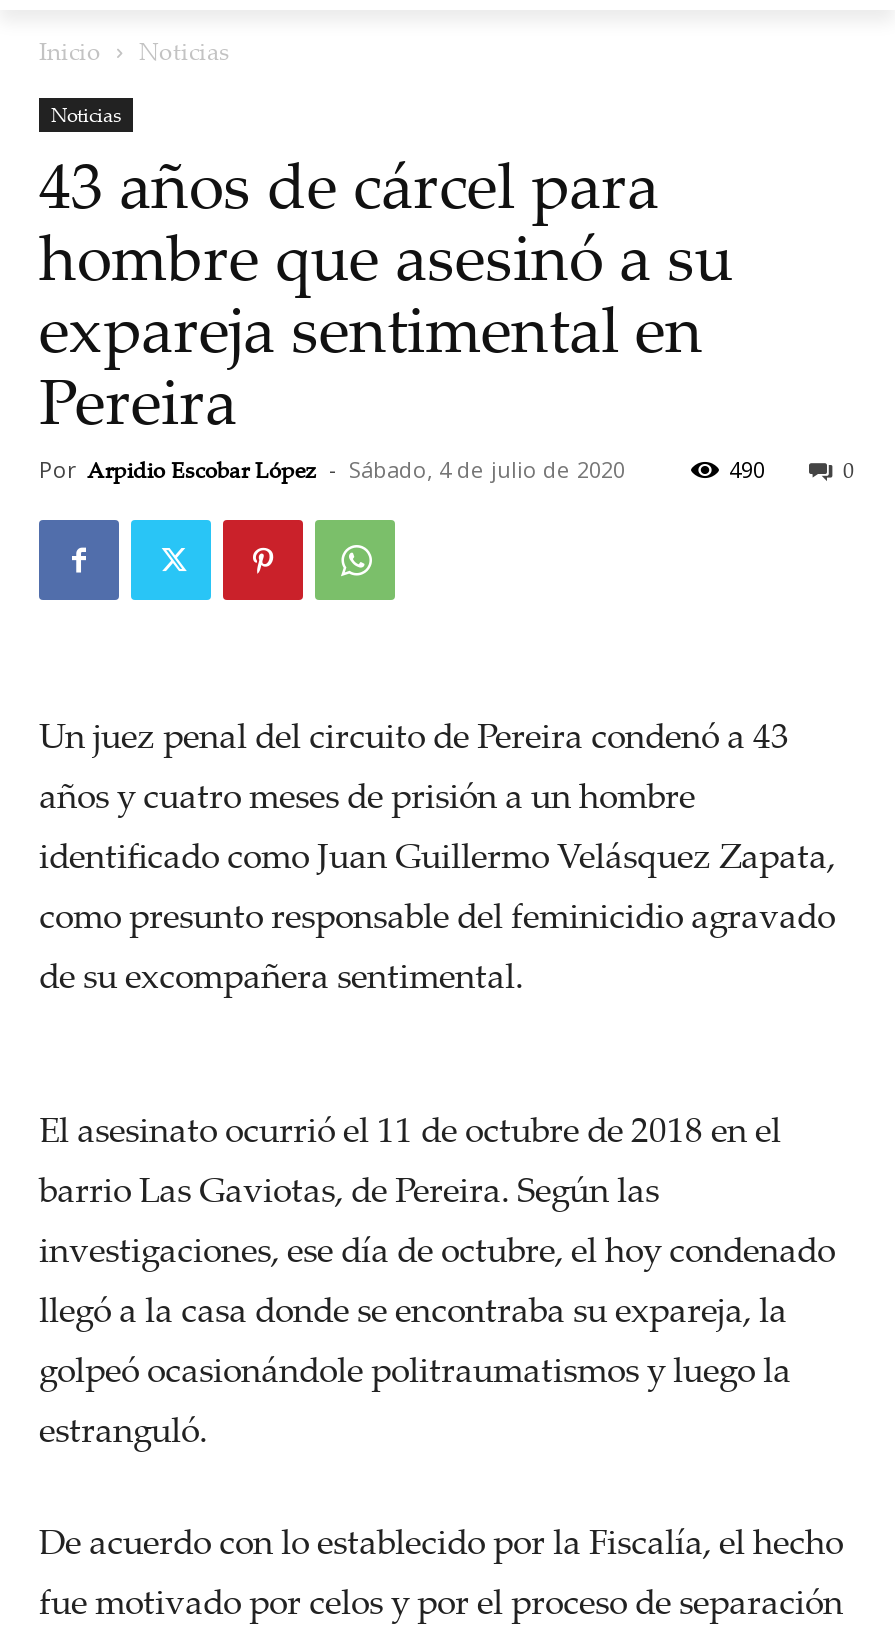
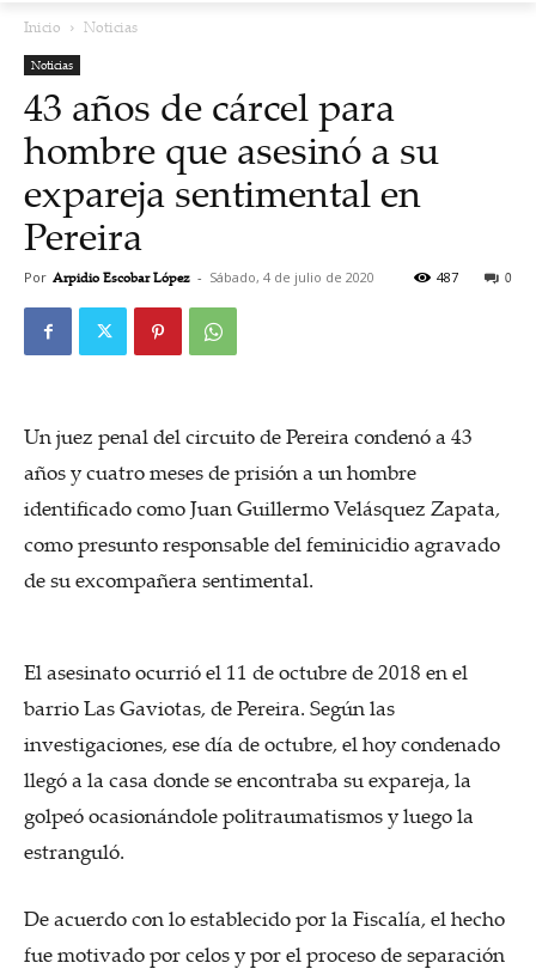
- 490
+ 487
